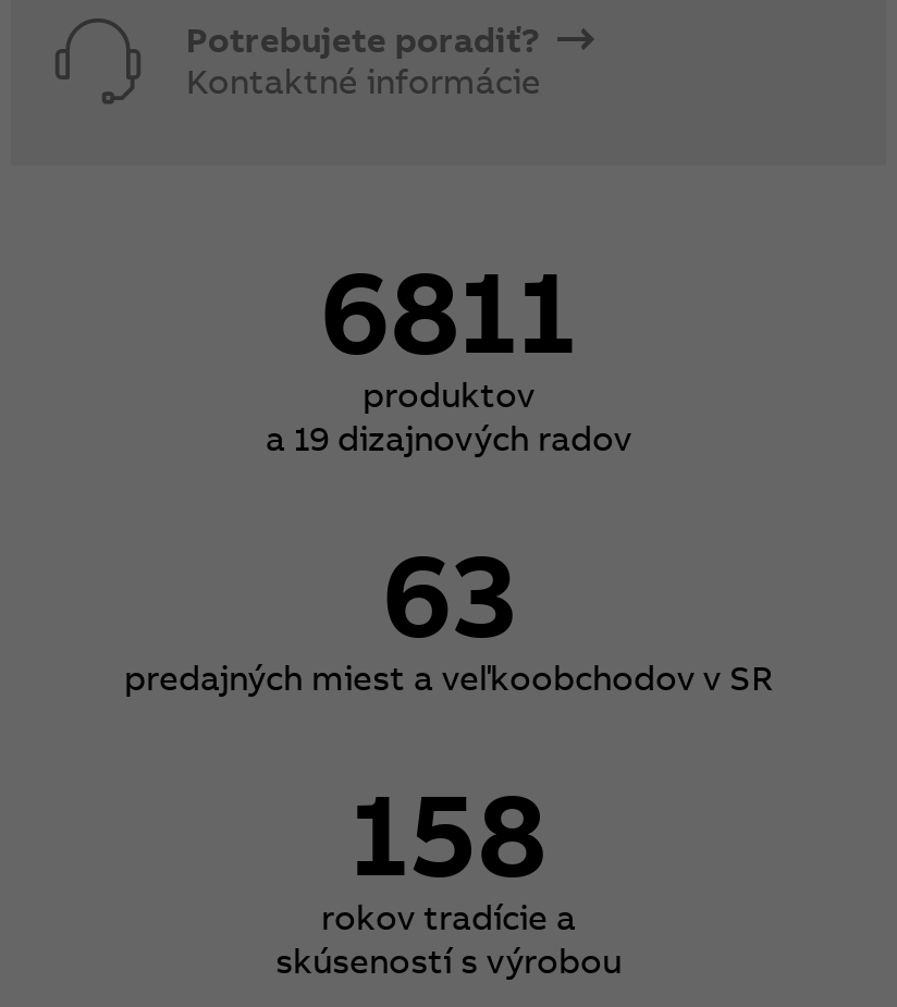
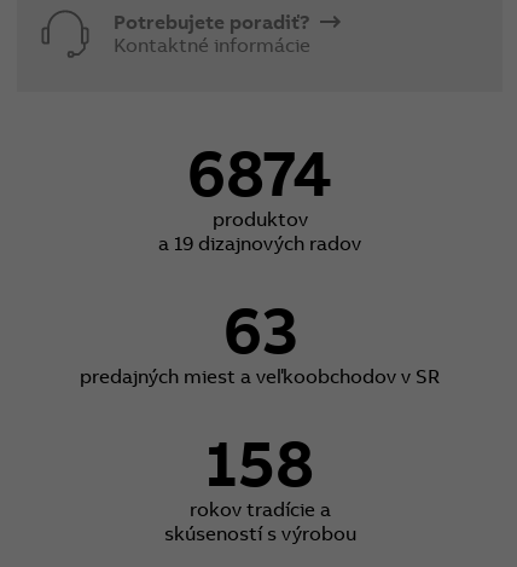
- 6811
+ 6874
